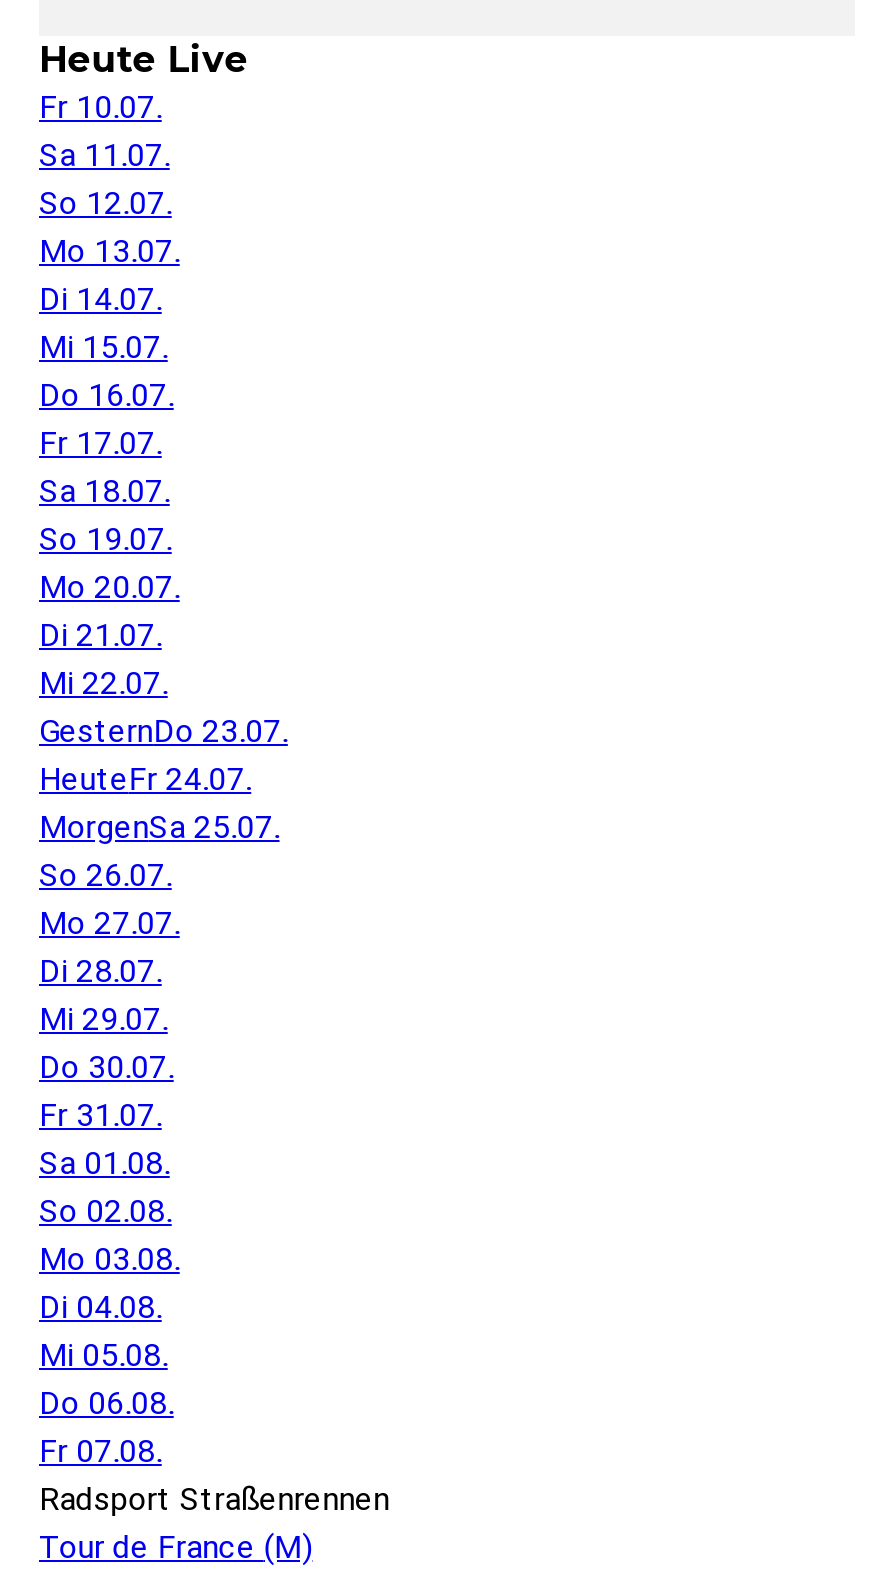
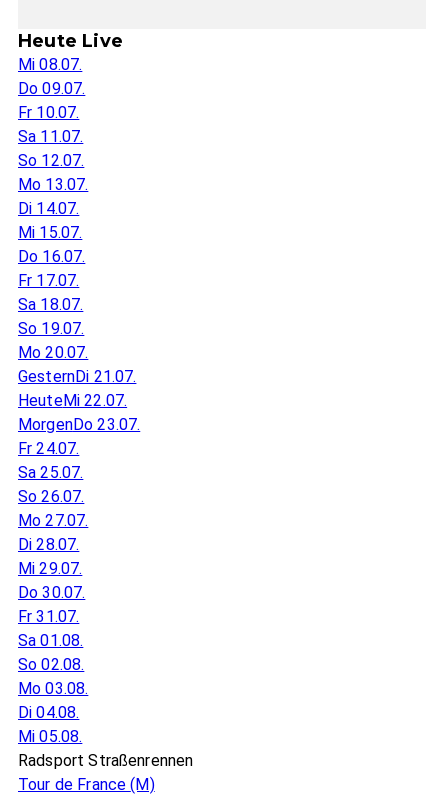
+ Mi 08.07.
+ Do 09.07.

moved down: Fr 10.07. | Sa 11.07. | So 12.07. | ... | So 19.07. | Mo 20.07.

- Di 21.07.
- Mi 22.07.
- GesternDo 23.07.
- HeuteFr 24.07.
- MorgenSa 25.07.
+ GesternDi 21.07.
+ HeuteMi 22.07.
+ MorgenDo 23.07.
+ Fr 24.07.
+ Sa 25.07.

moved down: So 26.07. | Mo 27.07. | Di 28.07. | ... | Di 04.08. | Mi 05.08.

- Do 06.08.
- Fr 07.08.
